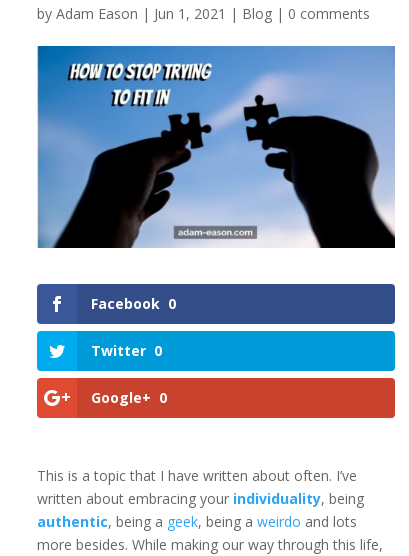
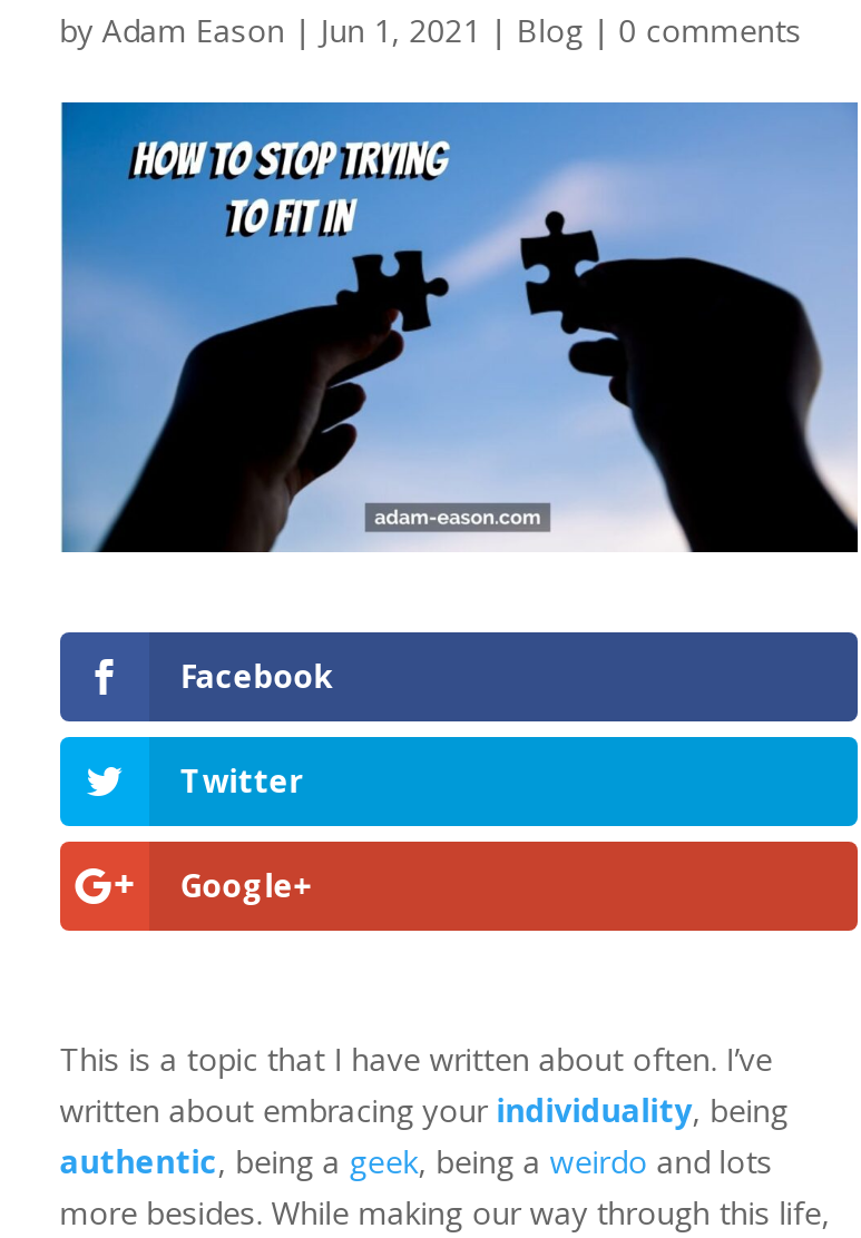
- Facebook 0
+ Facebook

- Twitter 0
+ Twitter

- Google+ 0
+ Google+
